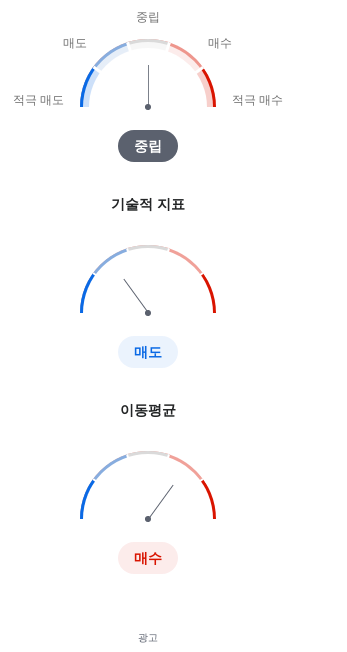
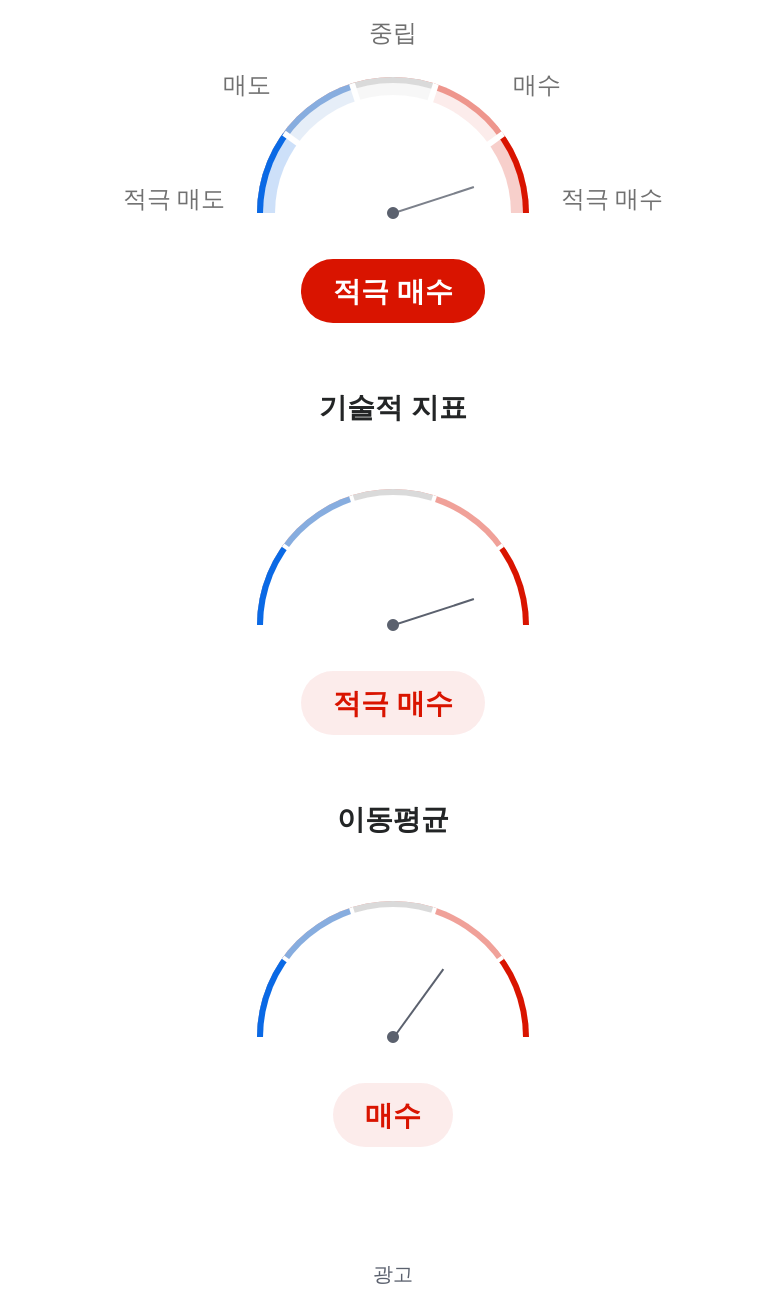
- 중립
+ 적극 매수

- 매도
+ 적극 매수
